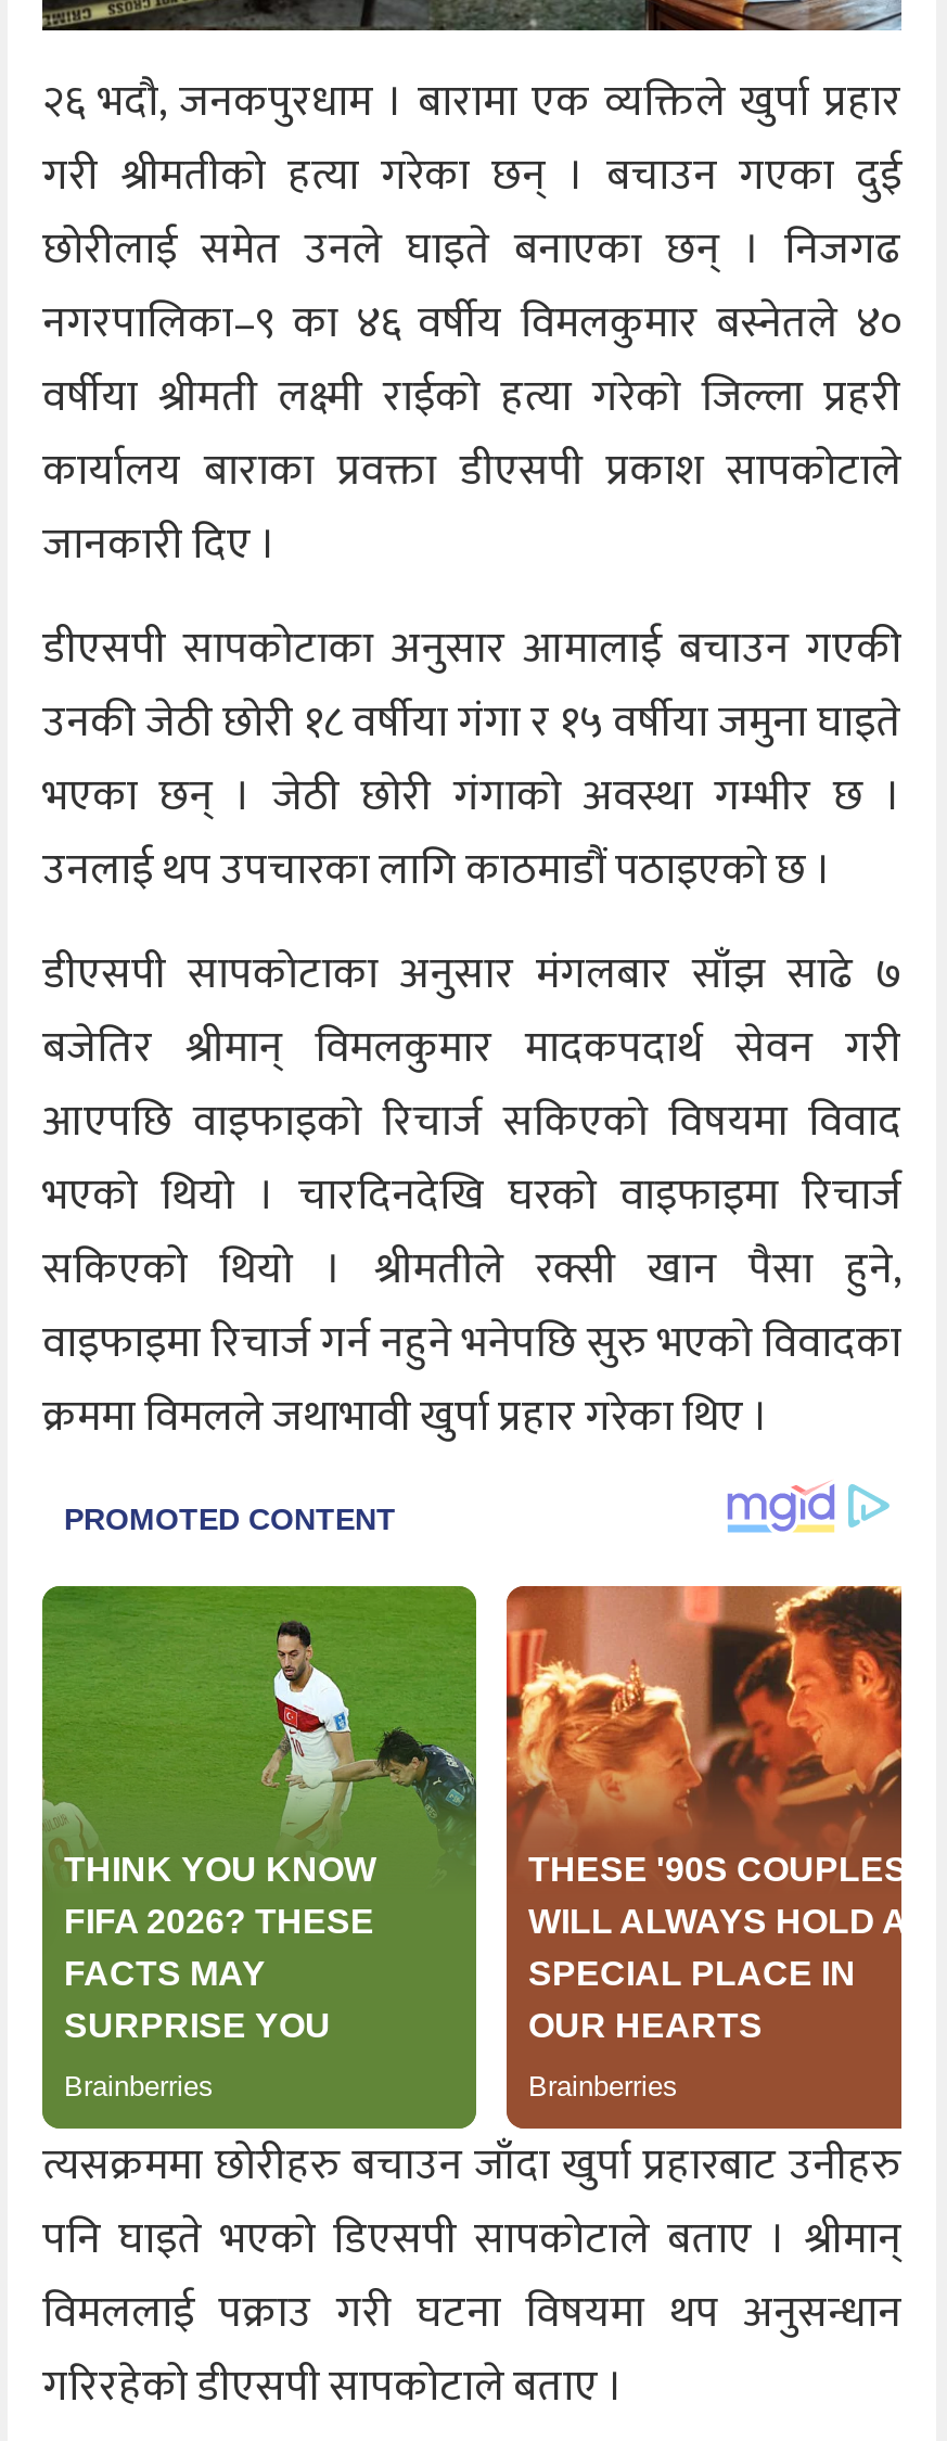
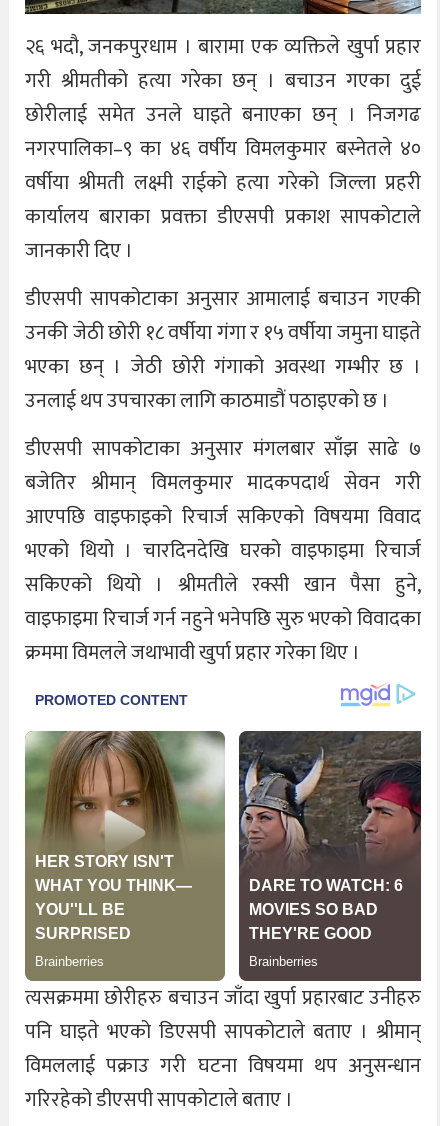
- [image]
+ [image]

- [image]
+ [image]
